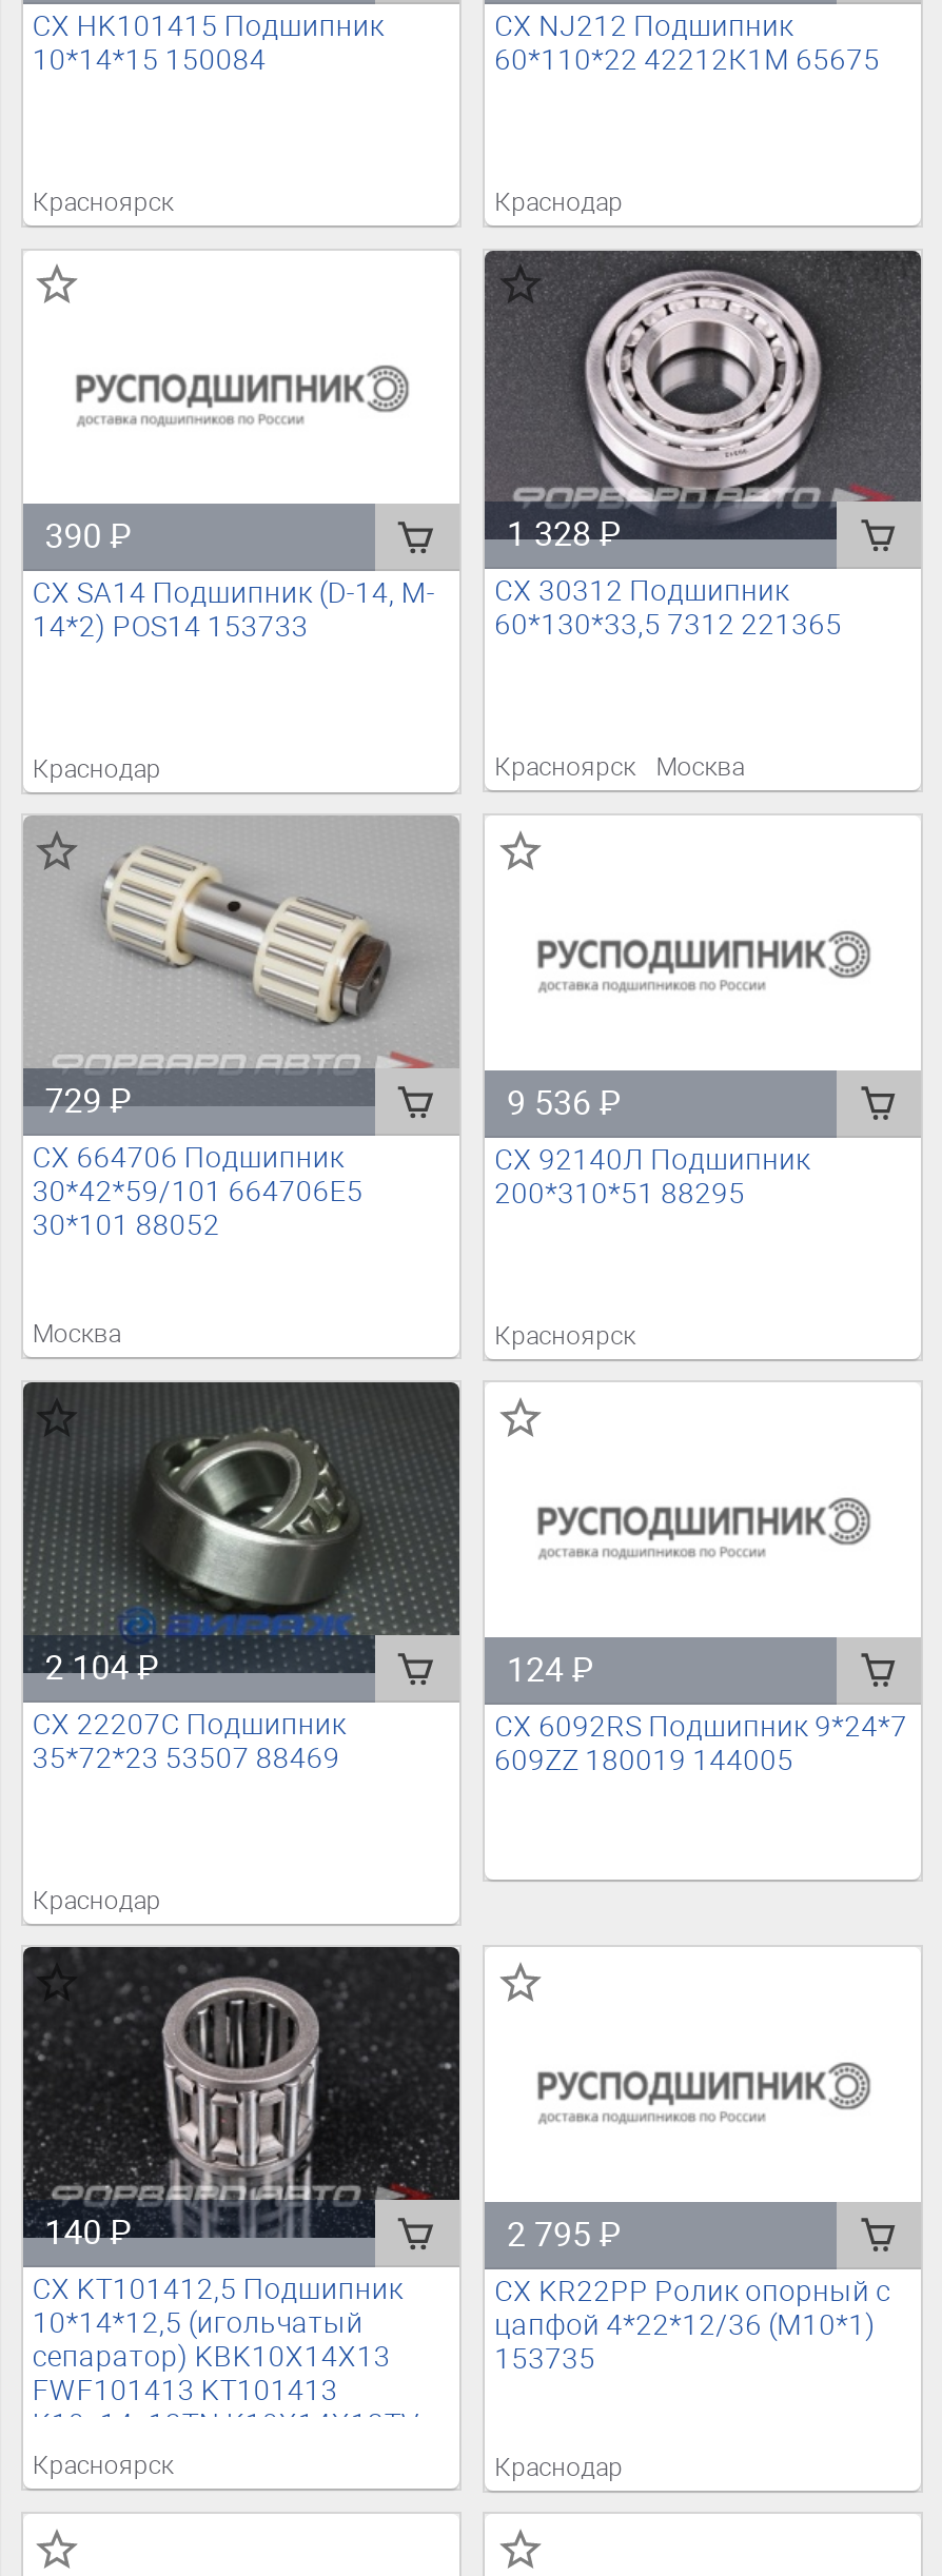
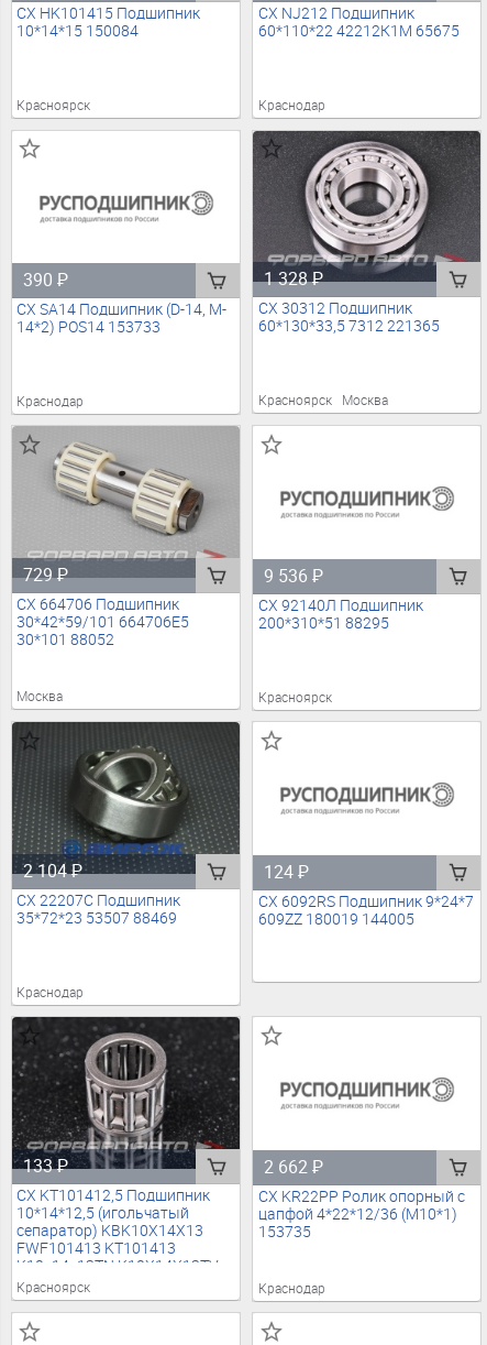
- 140₽
+ 133₽

- 2 795 ₽
+ 2 662 ₽
